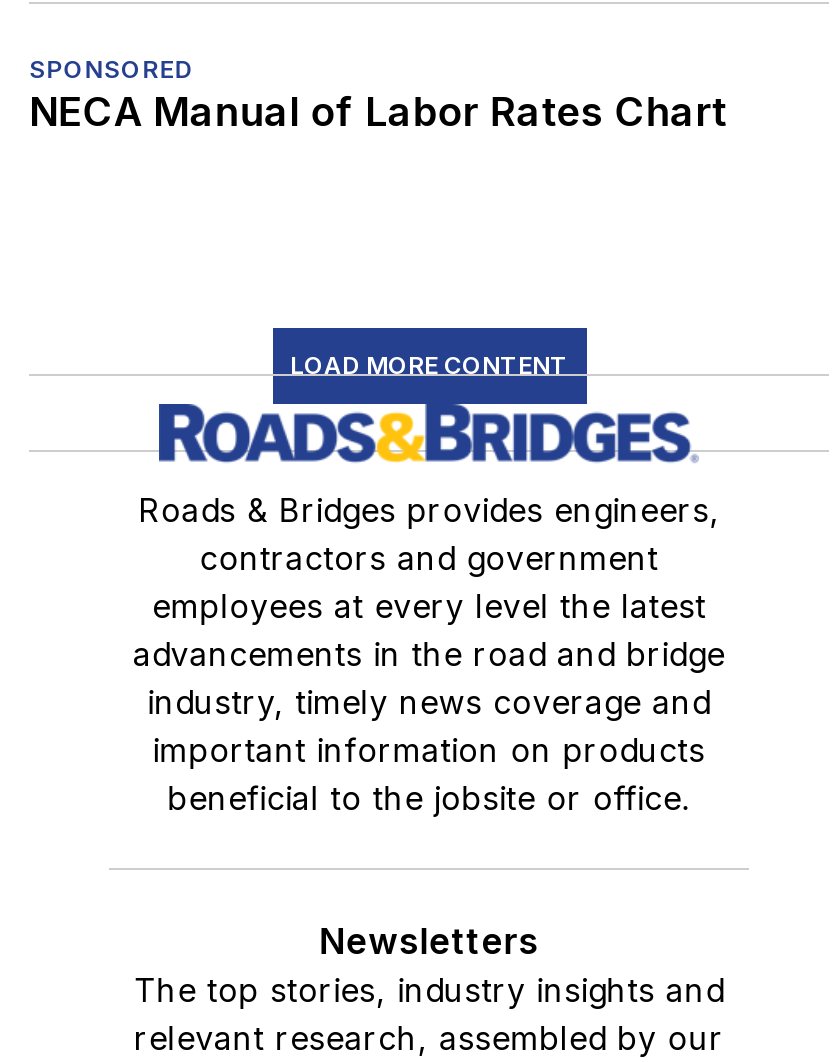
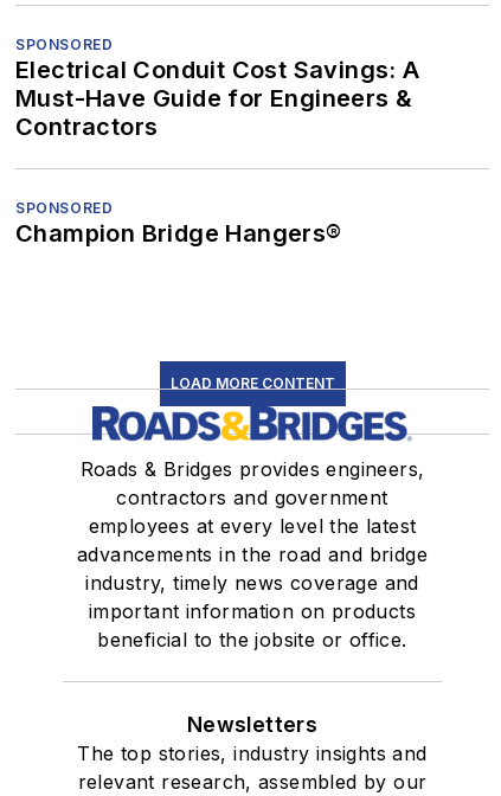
- NECA Manual of Labor Rates Chart
+ Electrical Conduit Cost Savings: A
+ Must-Have Guide for Engineers &
+ Contractors
+ SPONSORED
+ Champion Bridge Hangers®
